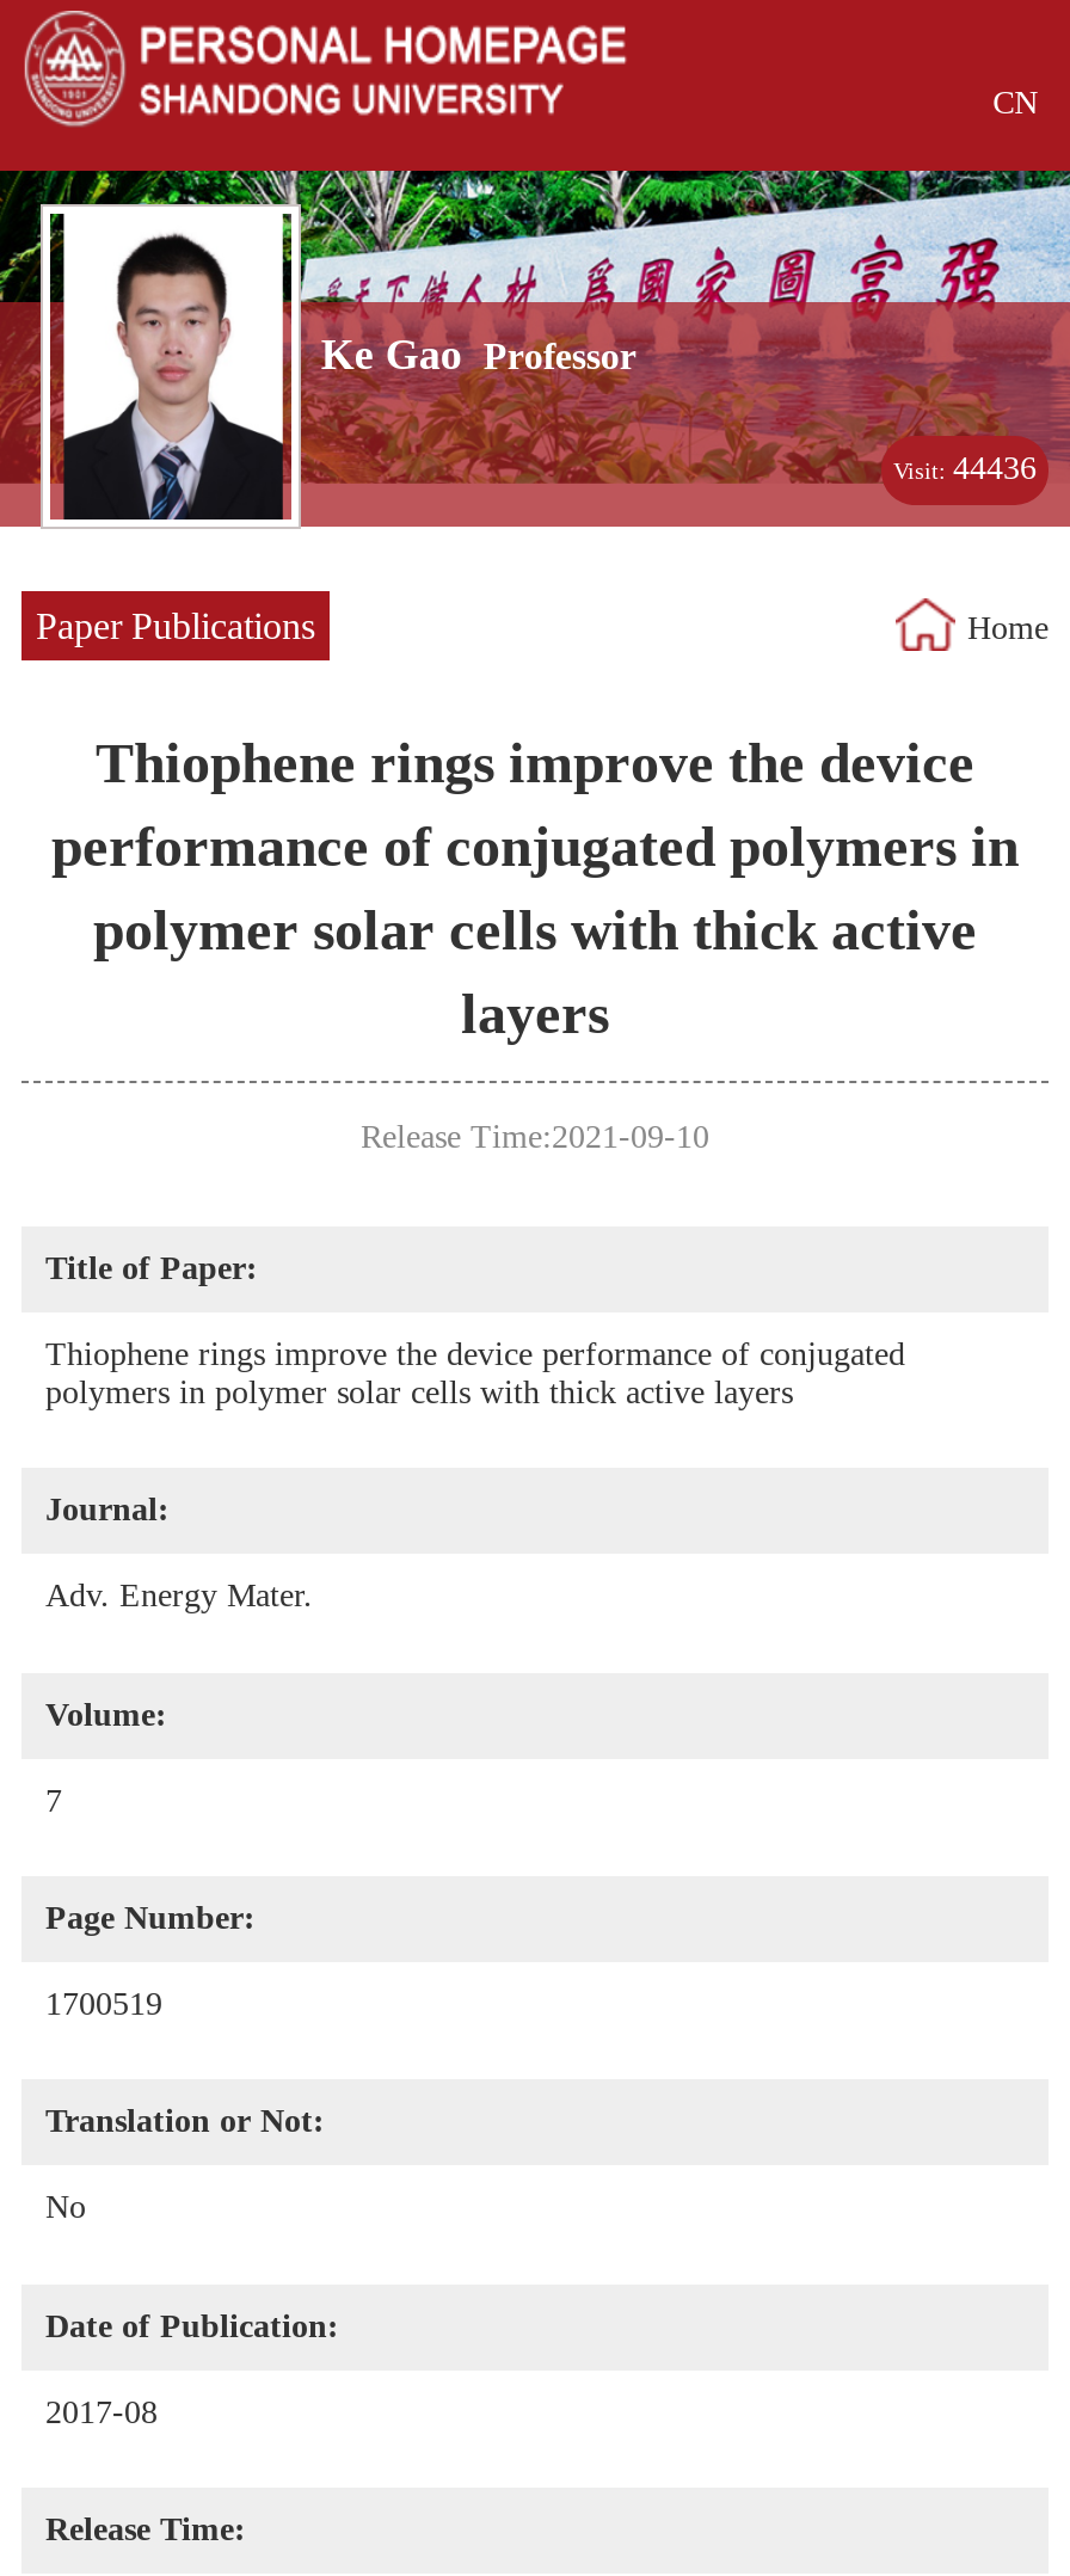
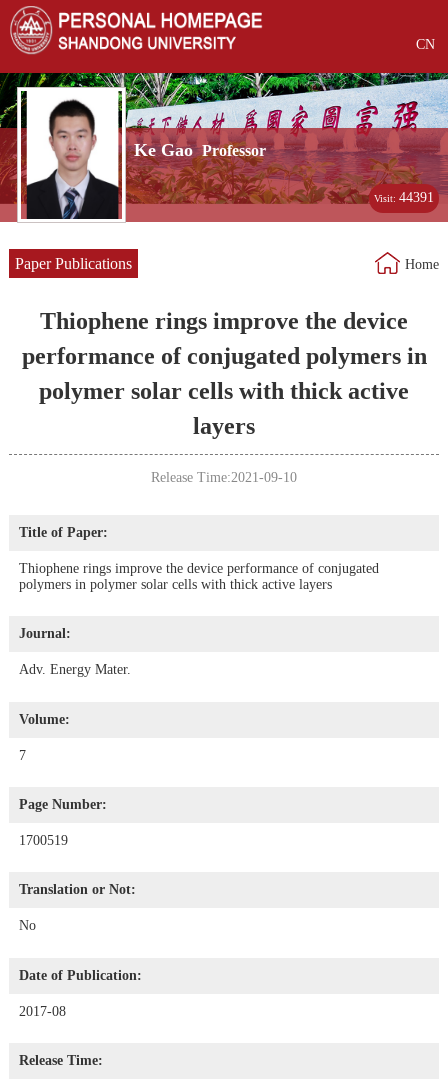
- Visit: 44436
+ Visit: 44391
